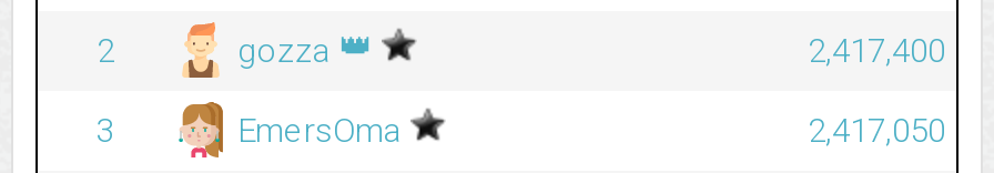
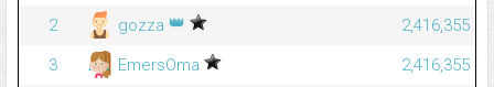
- 2,417,400
+ 2,416,355

- 2,417,050
+ 2,416,355
